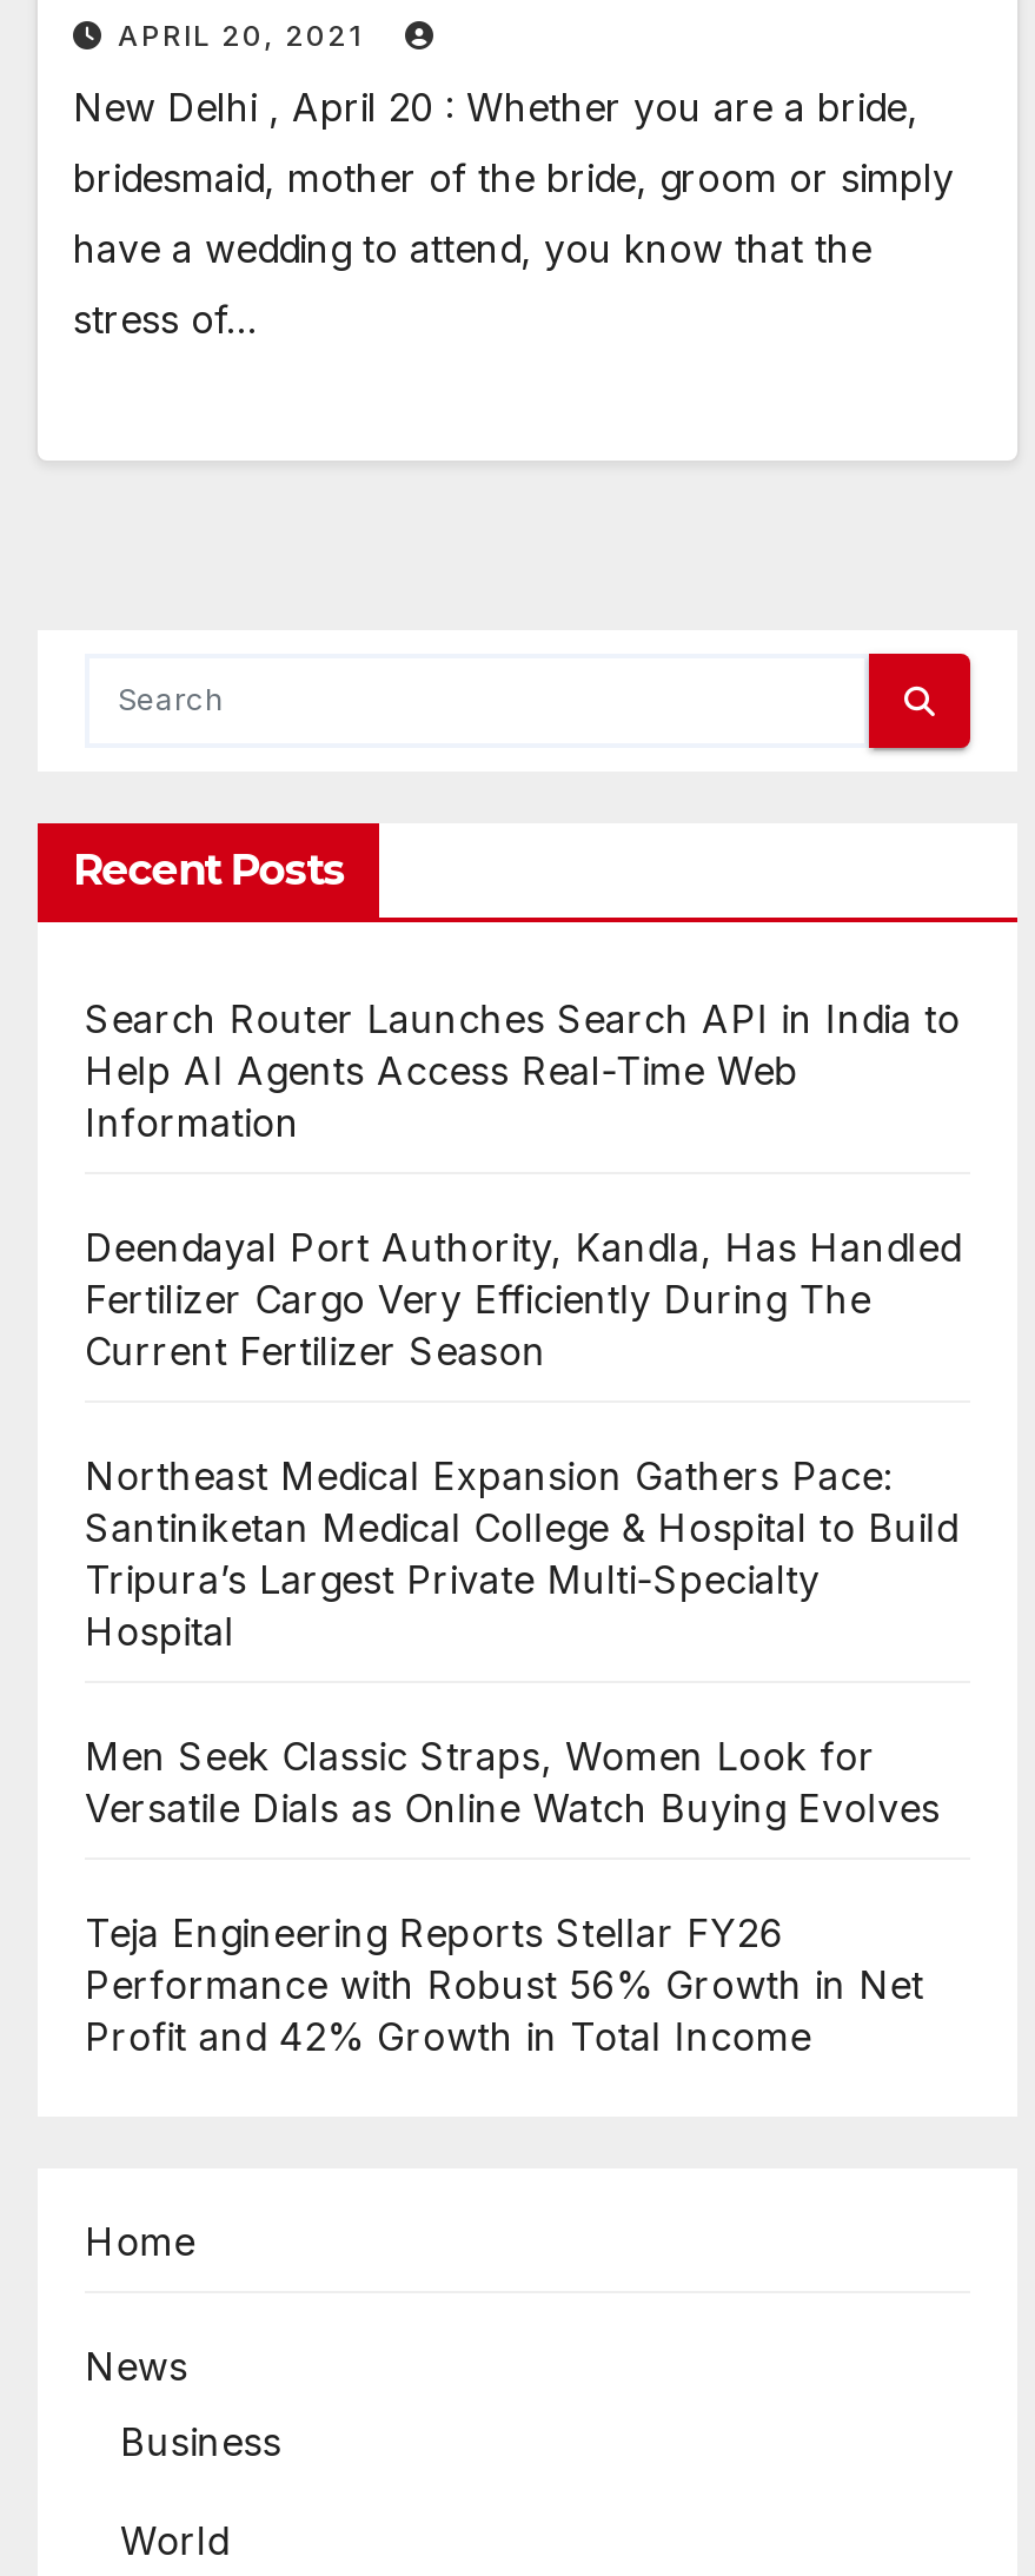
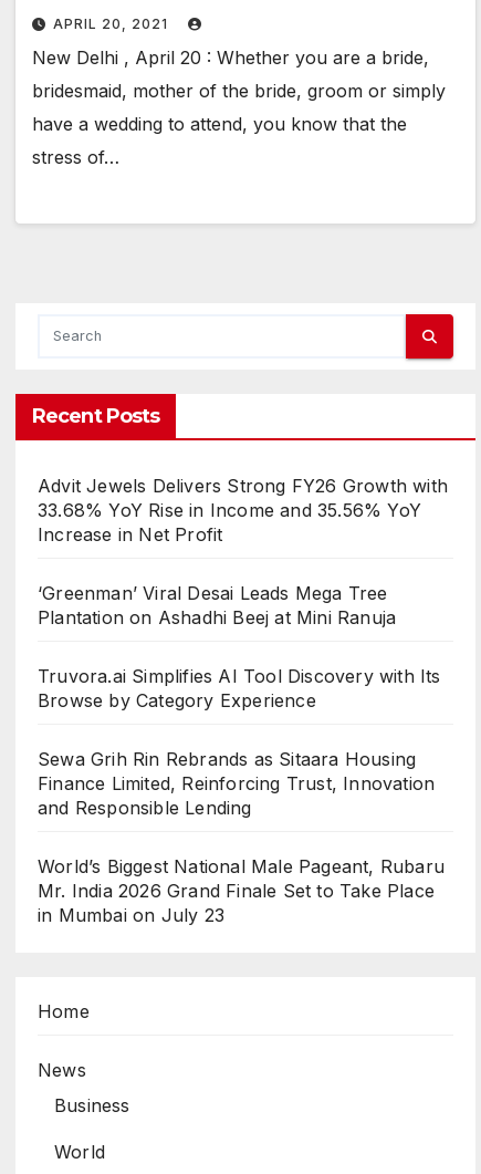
- Search Router Launches Search API in India to
- Help AI Agents Access Real-Time Web
- Information
+ Advit Jewels Delivers Strong FY26 Growth with
+ 33.68% YoY Rise in Income and 35.56% YoY
+ Increase in Net Profit

- Deendayal Port Authority, Kandla, Has Handled
- Fertilizer Cargo Very Efficiently During The
- Current Fertilizer Season
+ ‘Greenman’ Viral Desai Leads Mega Tree
+ Plantation on Ashadhi Beej at Mini Ranuja

- Northeast Medical Expansion Gathers Pace:
- Santiniketan Medical College & Hospital to Build
- Tripura’s Largest Private Multi-Specialty
- Hospital
+ Truvora.ai Simplifies AI Tool Discovery with Its
+ Browse by Category Experience

- Men Seek Classic Straps, Women Look for
- Versatile Dials as Online Watch Buying Evolves
+ Sewa Grih Rin Rebrands as Sitaara Housing
+ Finance Limited, Reinforcing Trust, Innovation
+ and Responsible Lending

- Teja Engineering Reports Stellar FY26
- Performance with Robust 56% Growth in Net
- Profit and 42% Growth in Total Income
+ World’s Biggest National Male Pageant, Rubaru
+ Mr. India 2026 Grand Finale Set to Take Place
+ in Mumbai on July 23
